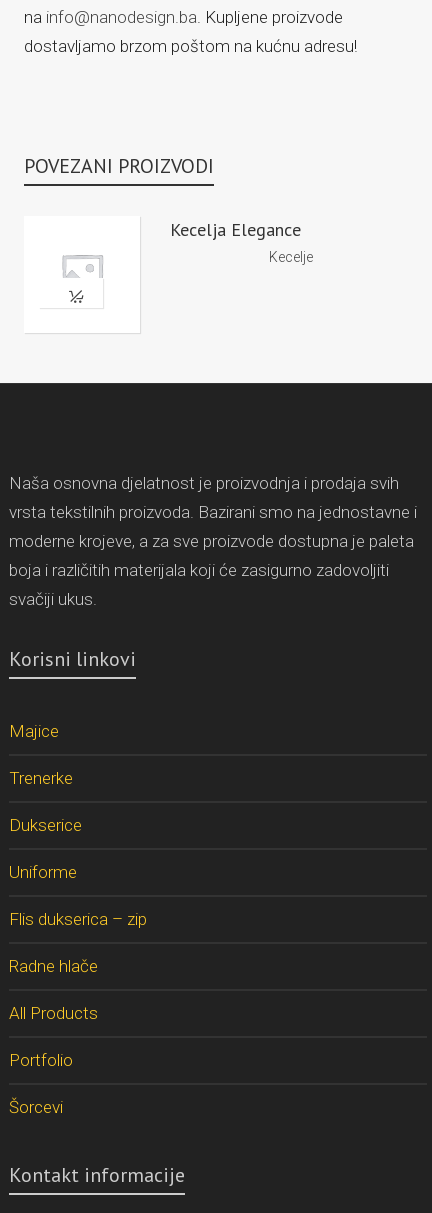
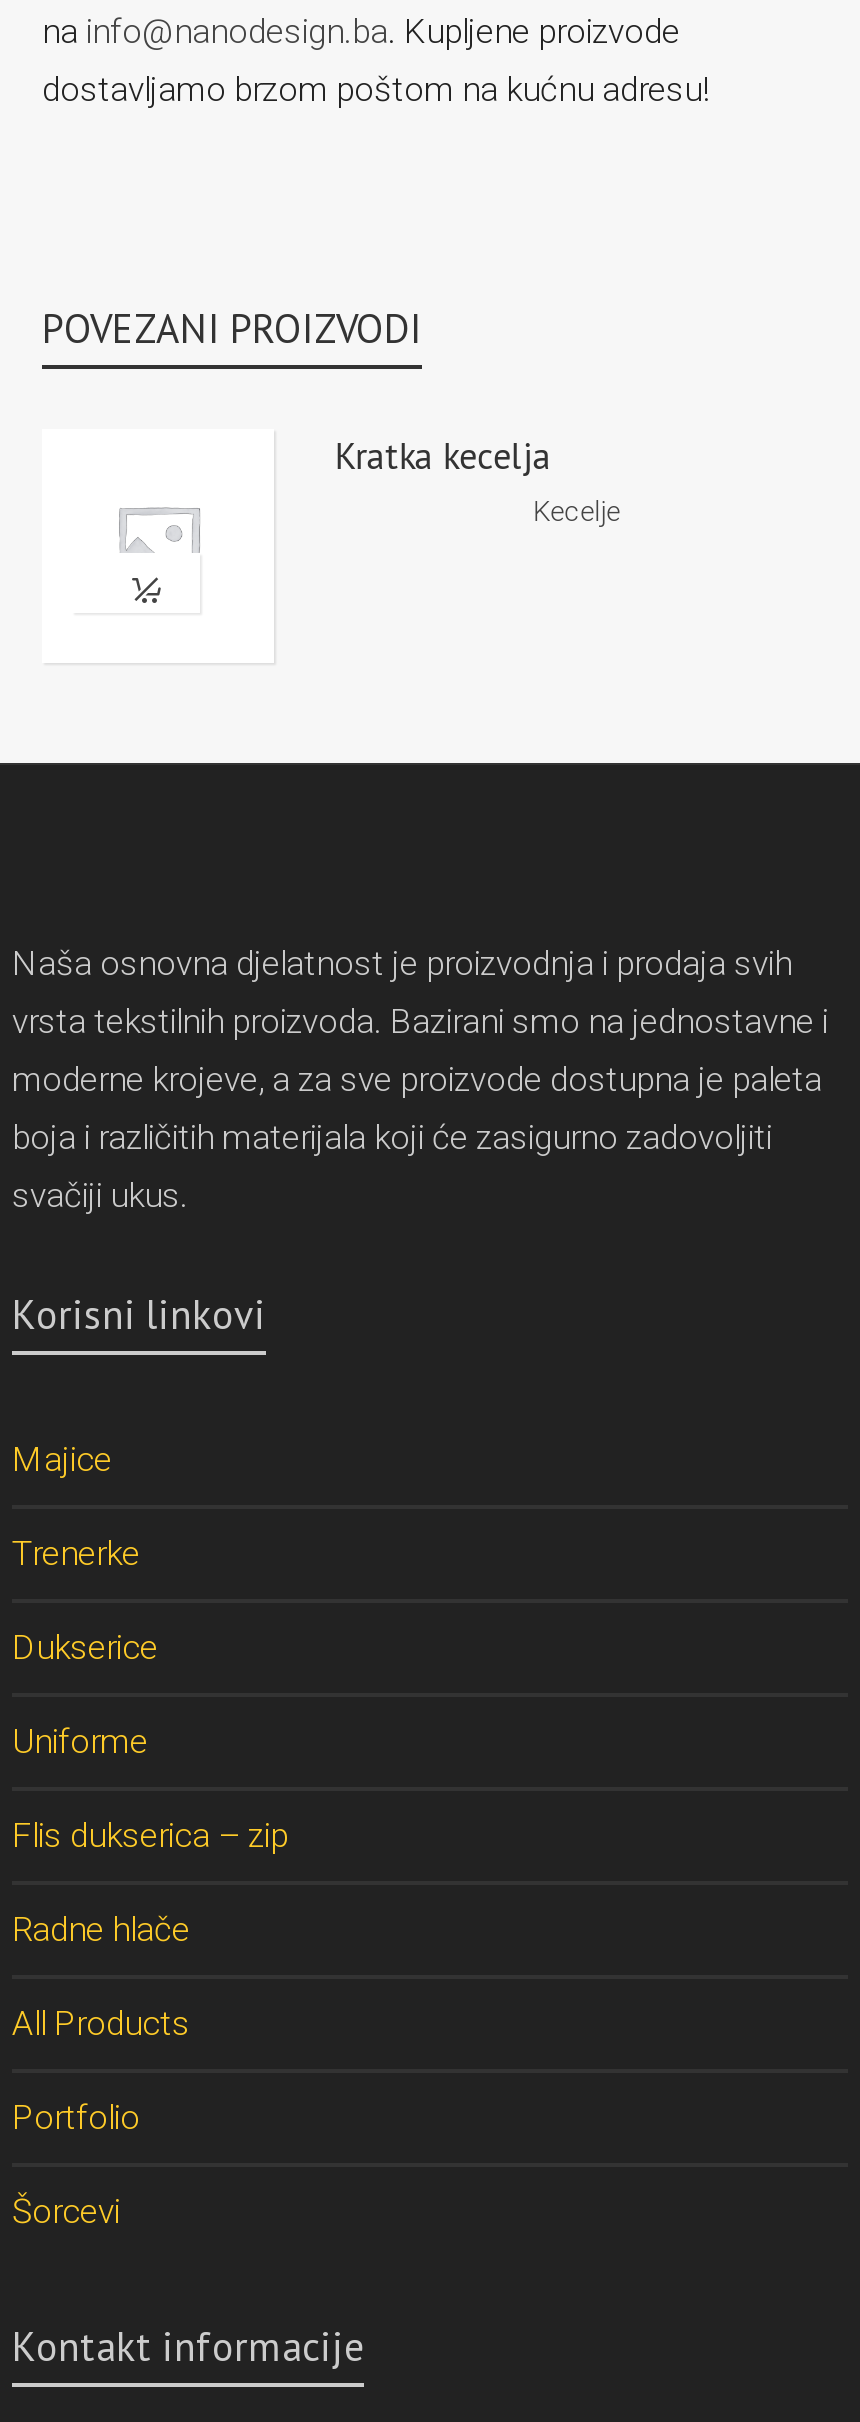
- Kecelja Elegance
+ Kratka kecelja
